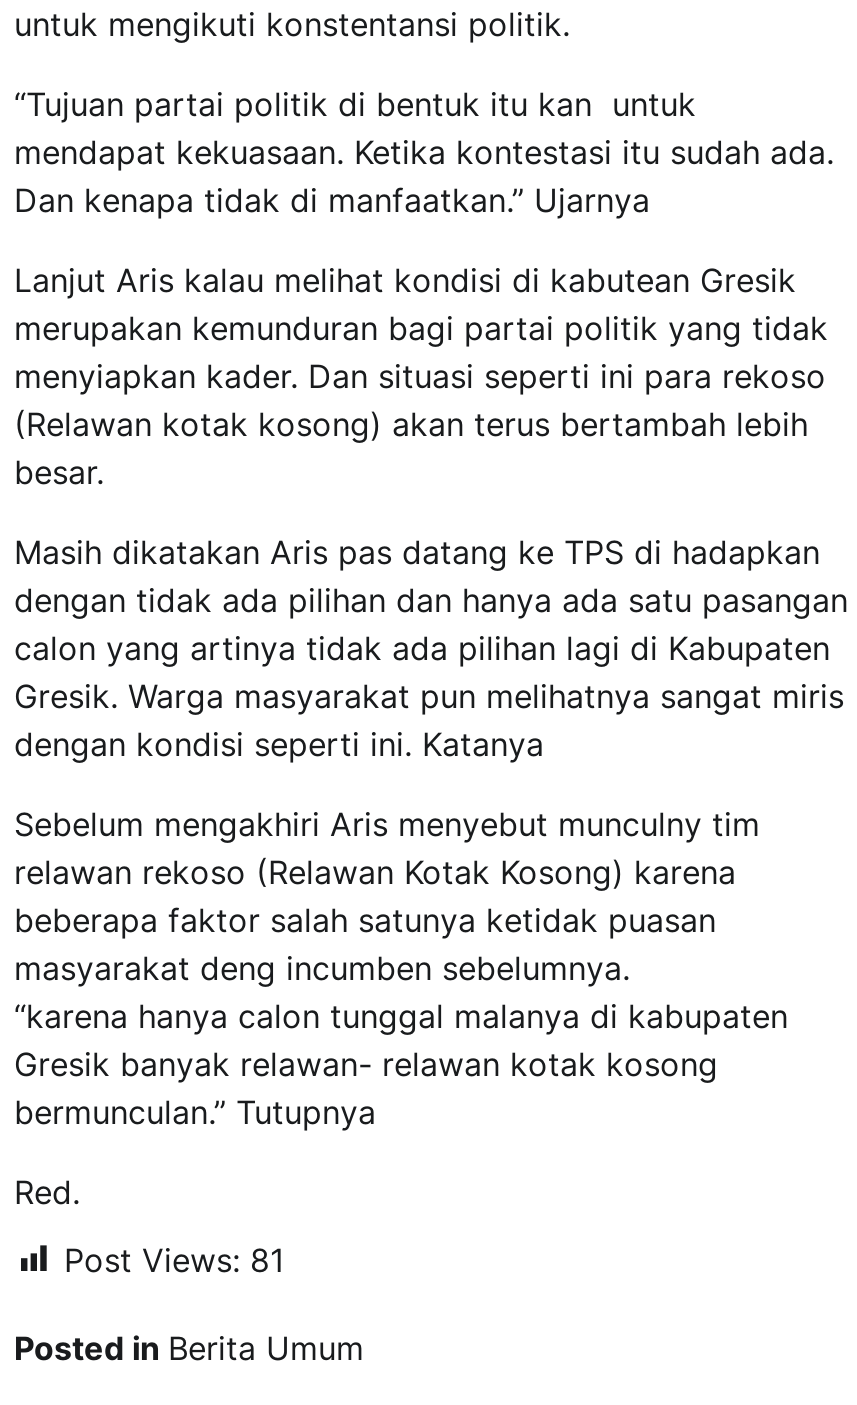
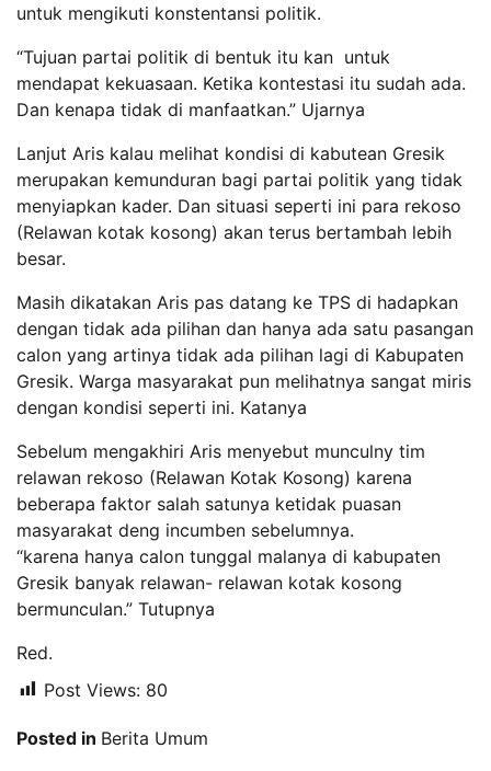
- Post Views: 81
+ Post Views: 80
